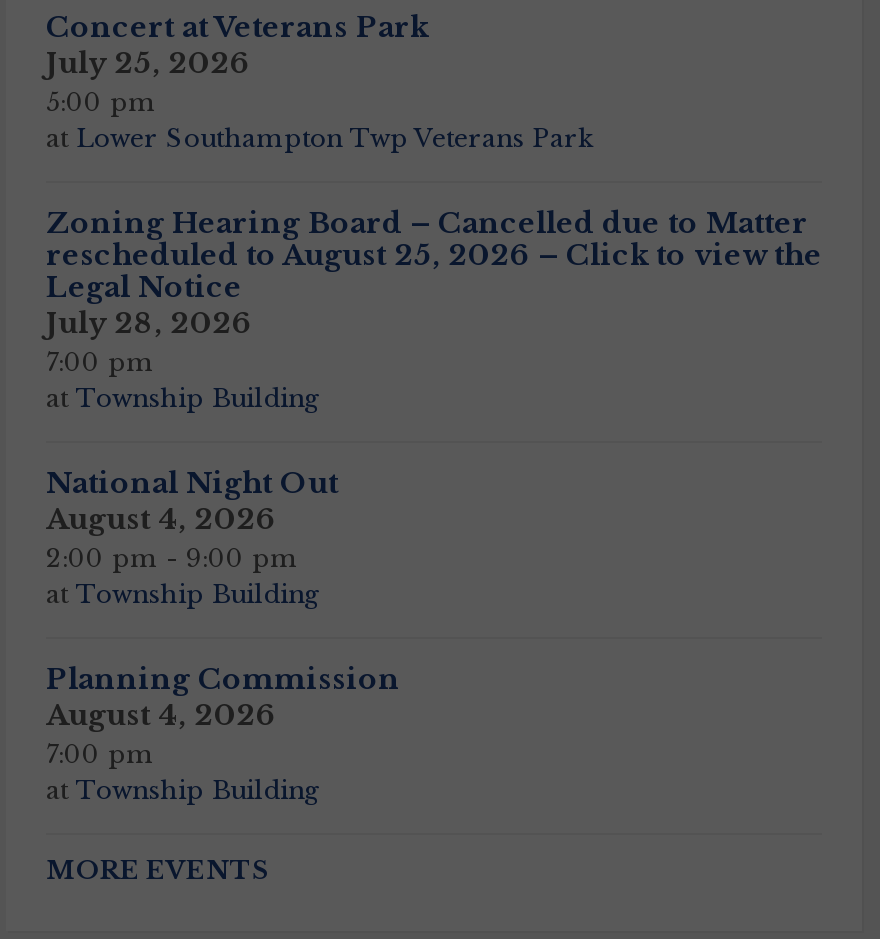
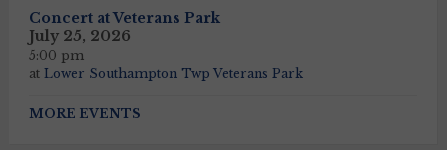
- Zoning Hearing Board – Cancelled due to Matter
- rescheduled to August 25, 2026 – Click to view the
- Legal Notice
- July 28, 2026
- 7:00 pm
- at Township Building
- National Night Out
- August 4, 2026
- 2:00 pm - 9:00 pm
- at Township Building
- Planning Commission
- August 4, 2026
- 7:00 pm
- at Township Building
